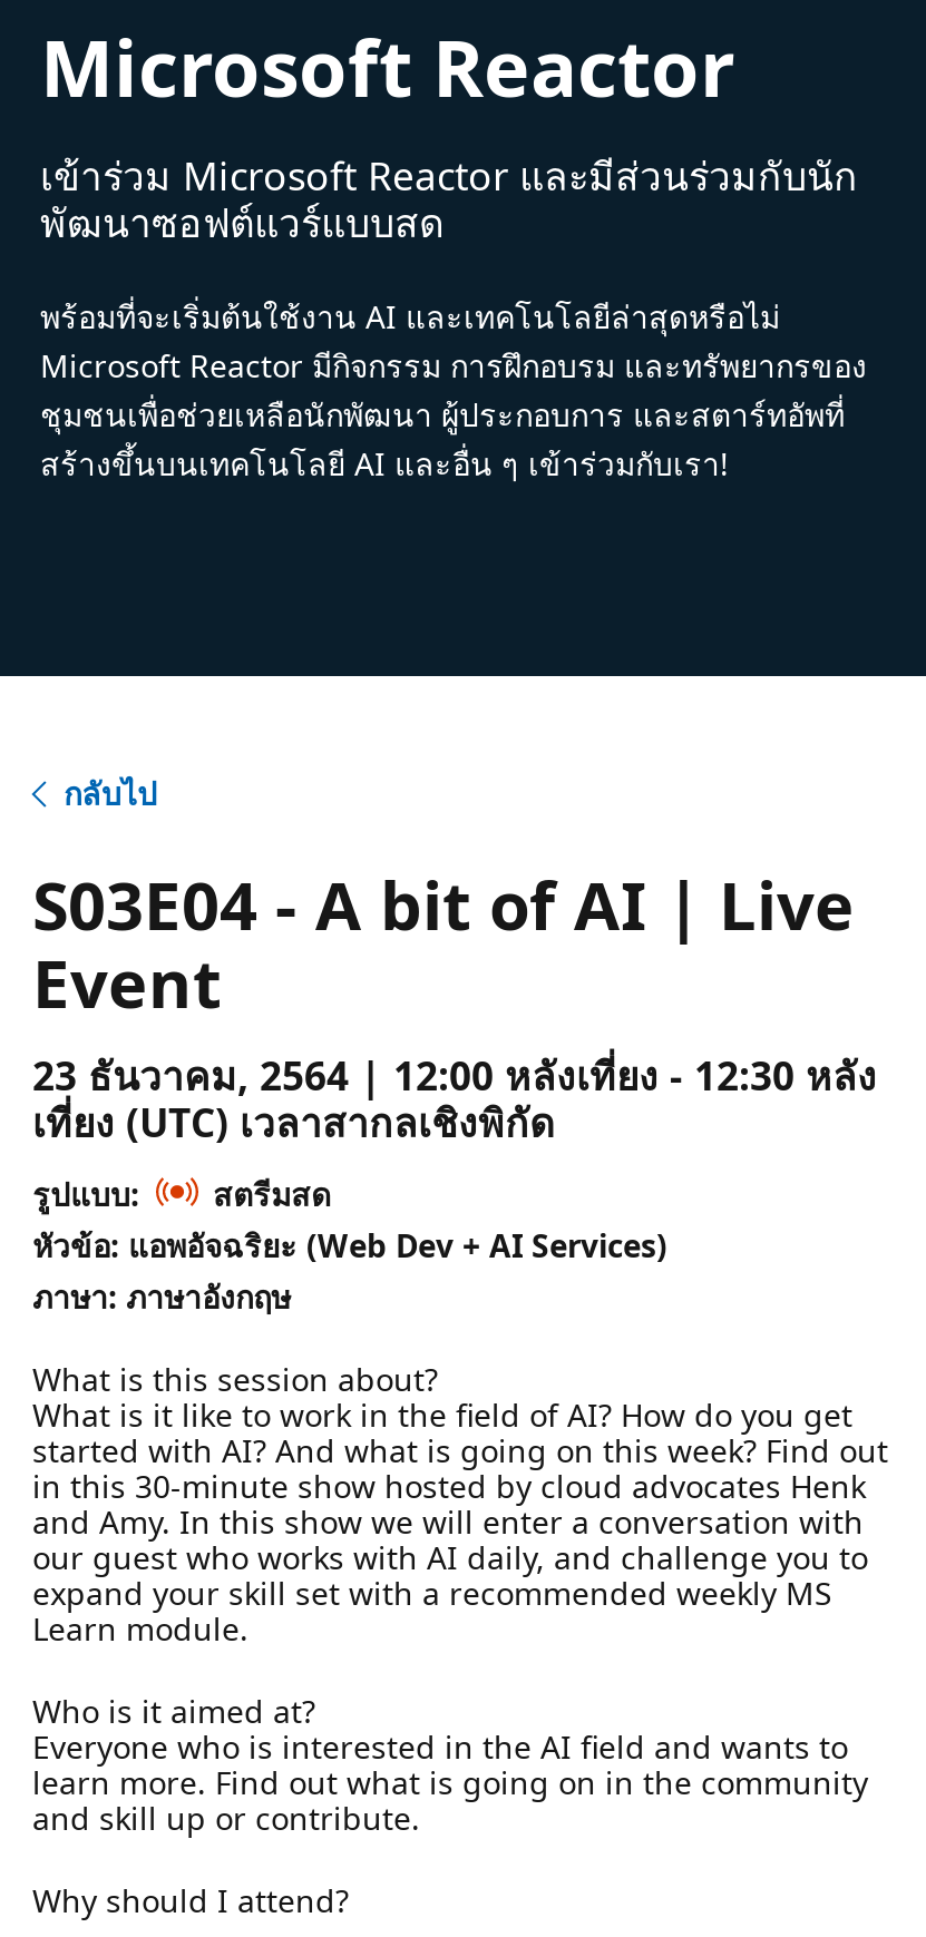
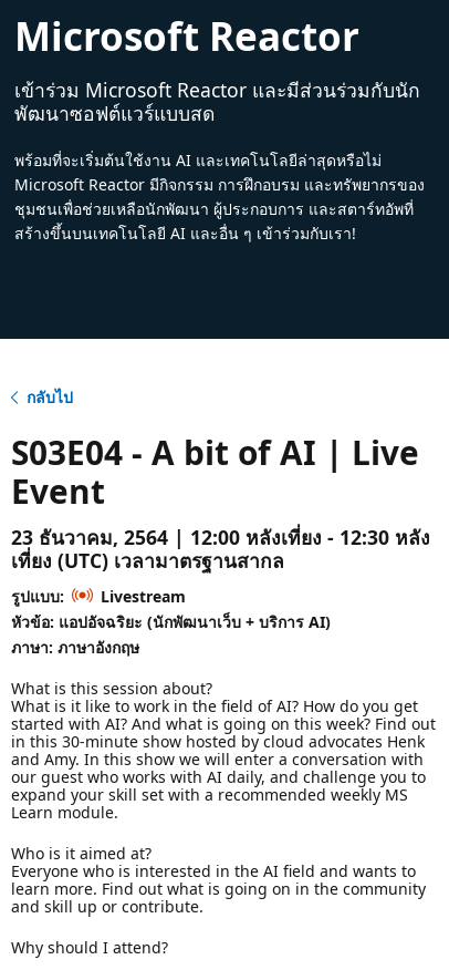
- เที่ยง (UTC) เวลาสากลเชิงพิกัด
+ เที่ยง (UTC) เวลามาตรฐานสากล

- สตรีมสด
- หัวข้อ: แอพอัจฉริยะ (Web Dev + AI Services)
+ Livestream
+ หัวข้อ: แอปอัจฉริยะ (นักพัฒนาเว็บ + บริการ AI)
